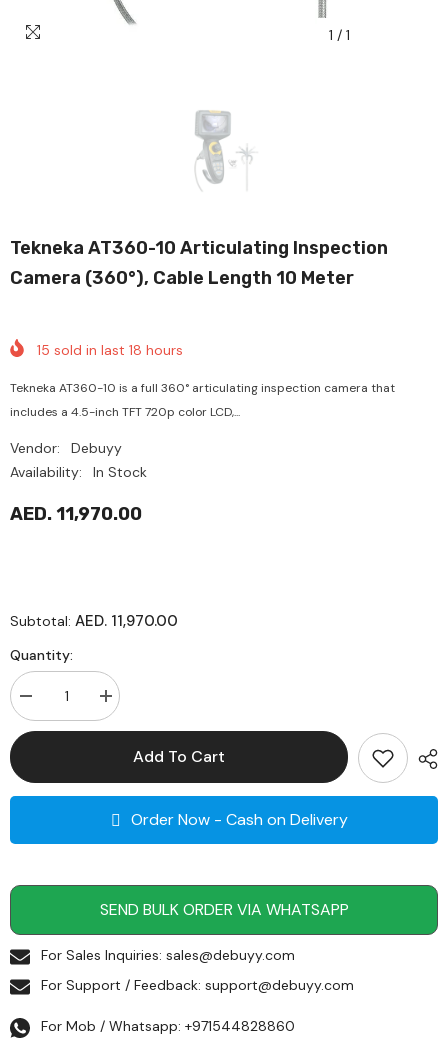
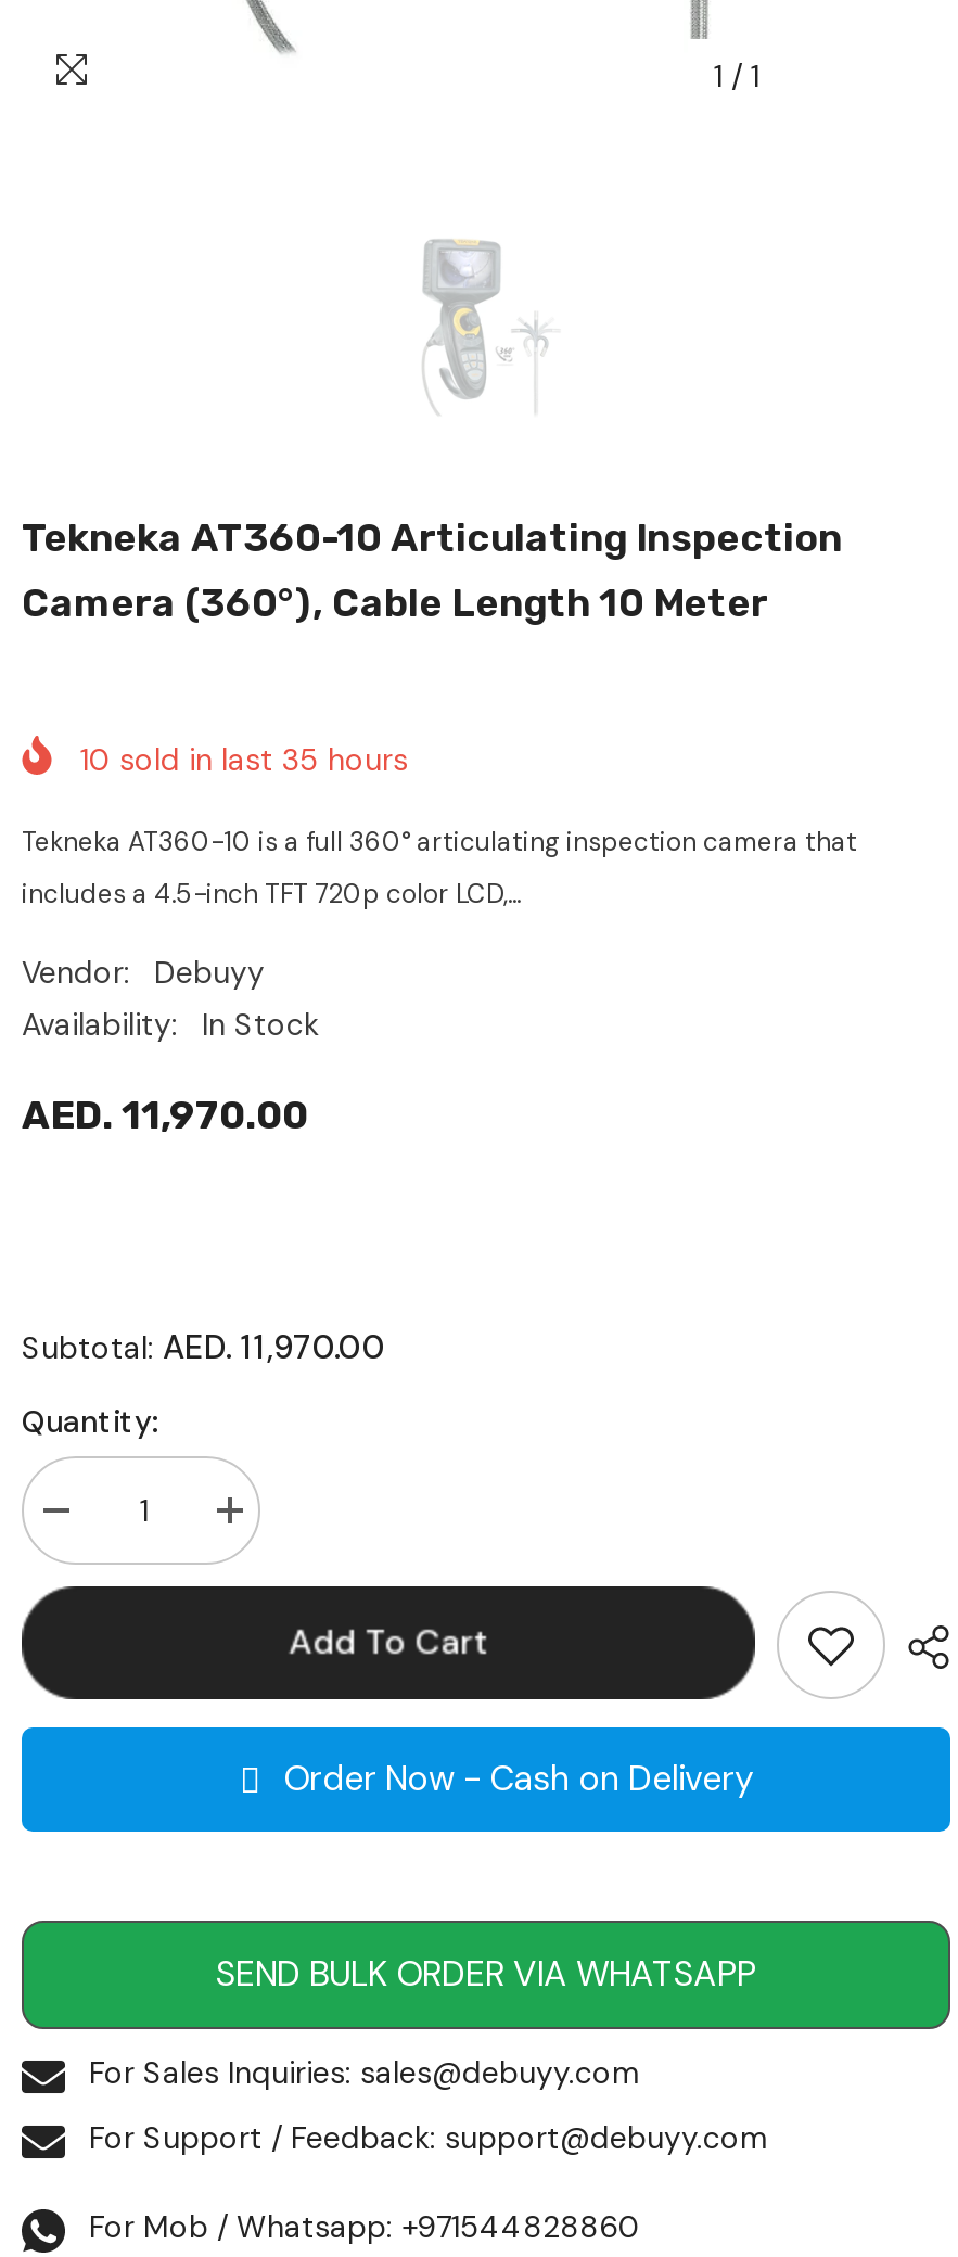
- 15 sold in last 18 hours
+ 10 sold in last 35 hours
